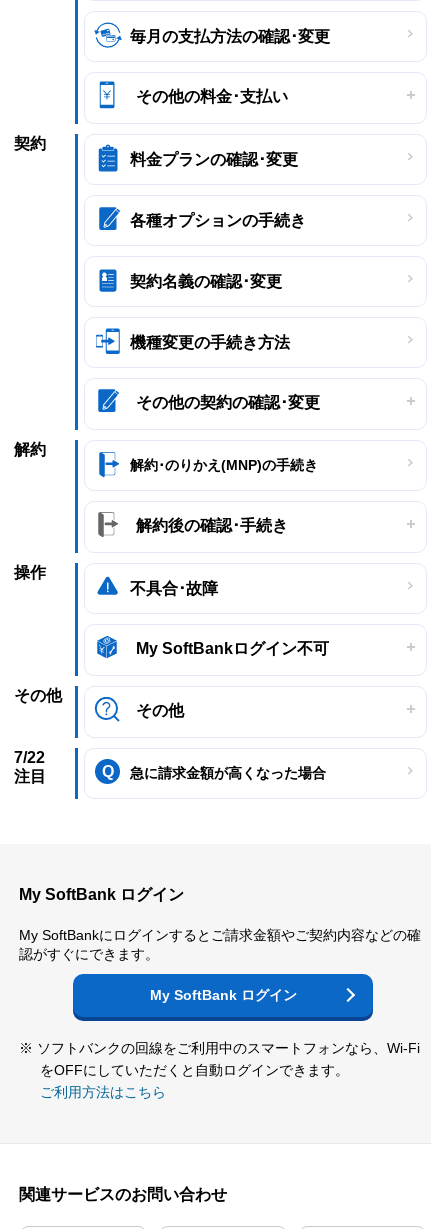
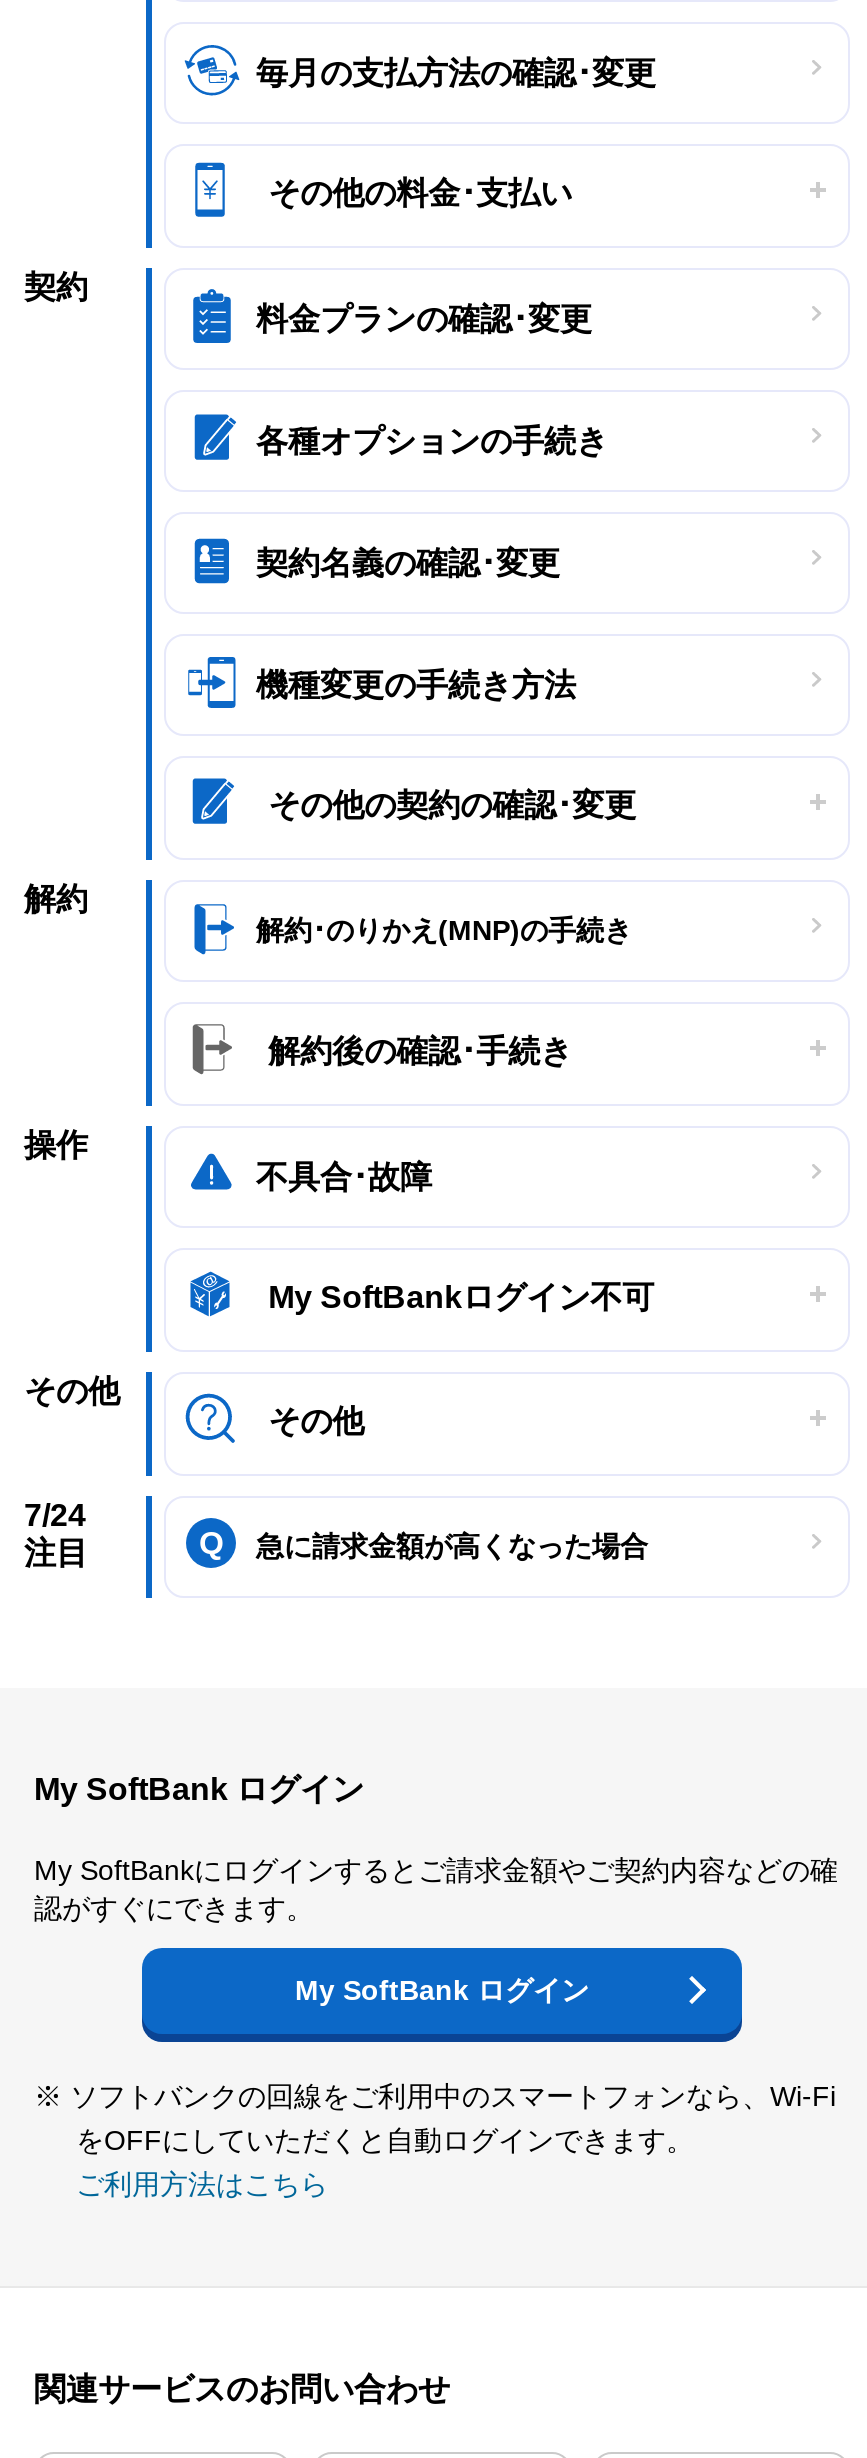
- 7/22
+ 7/24
